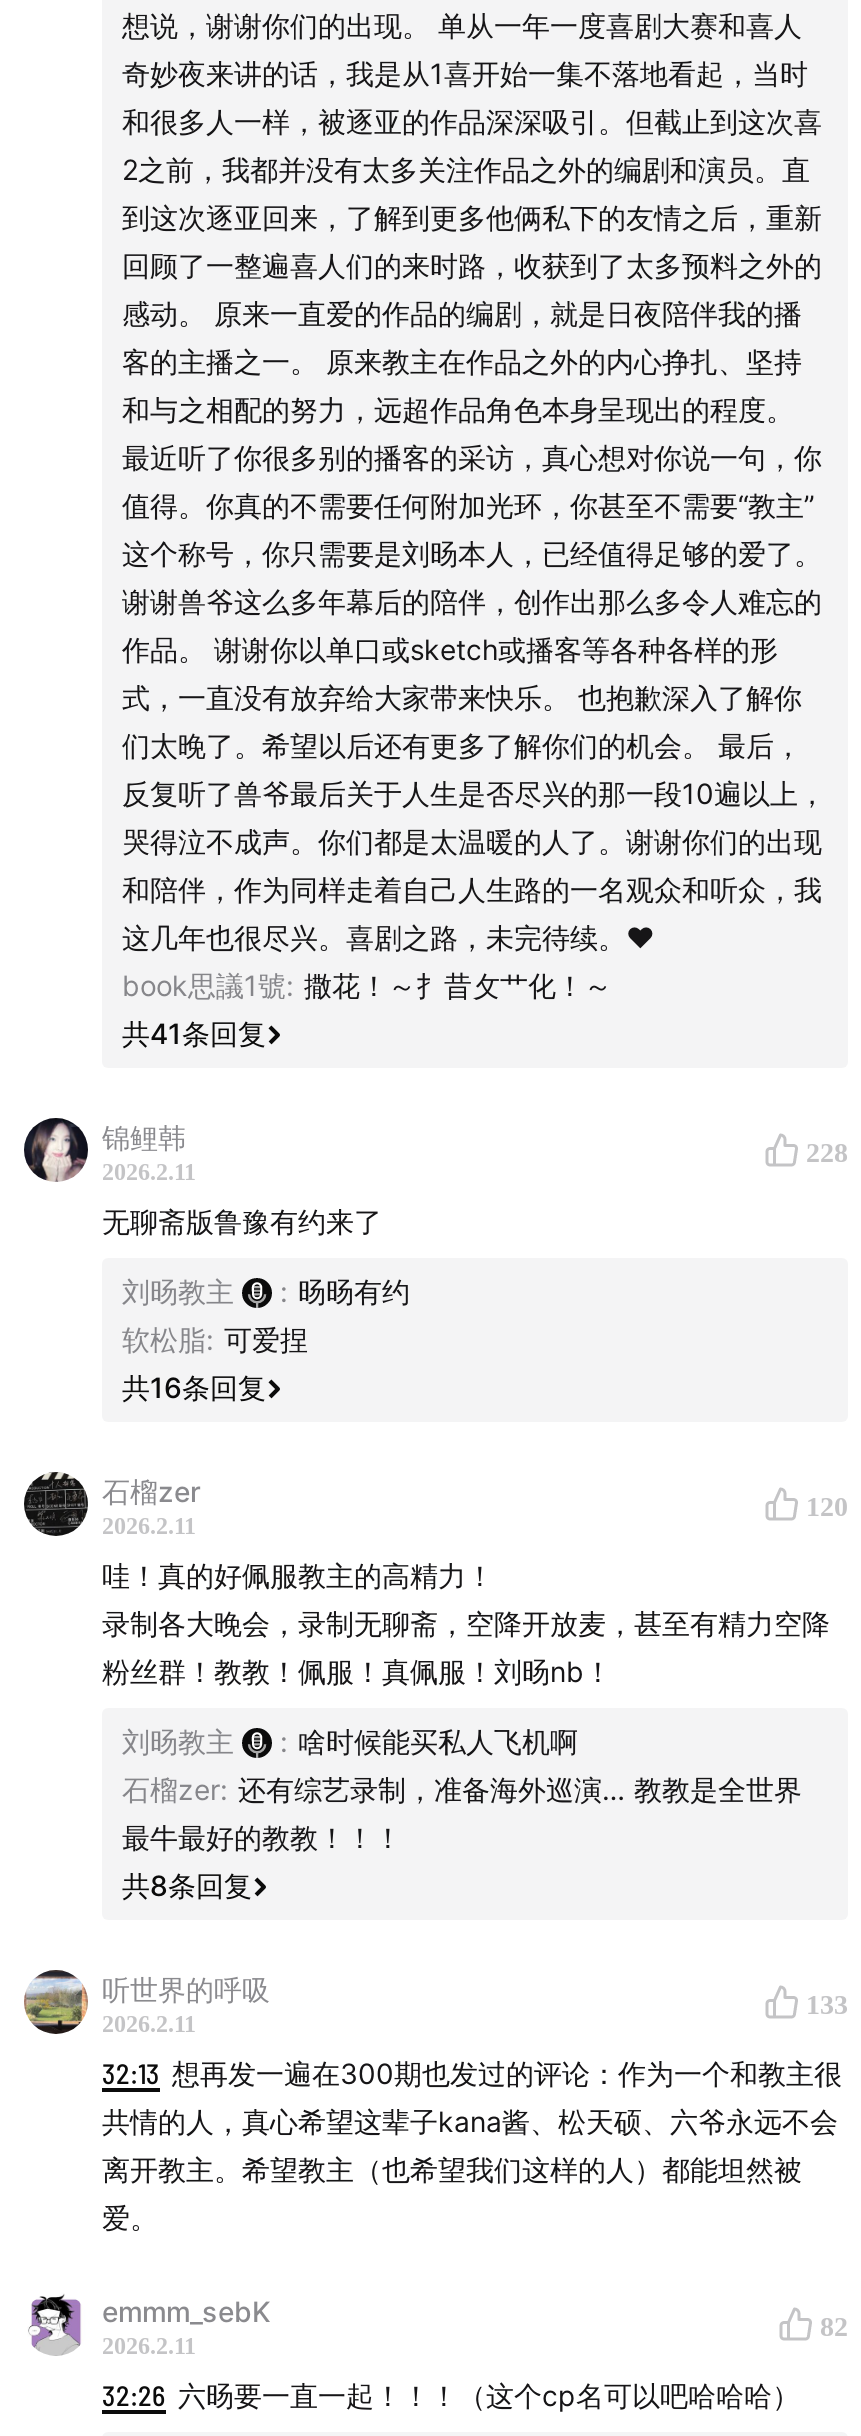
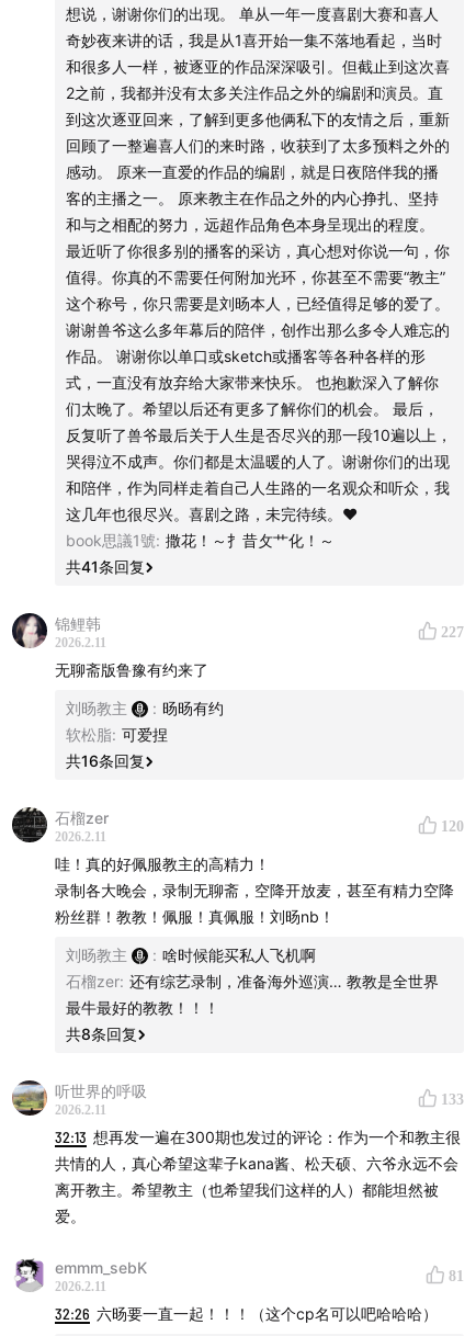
- 228
+ 227

- 82
+ 81
